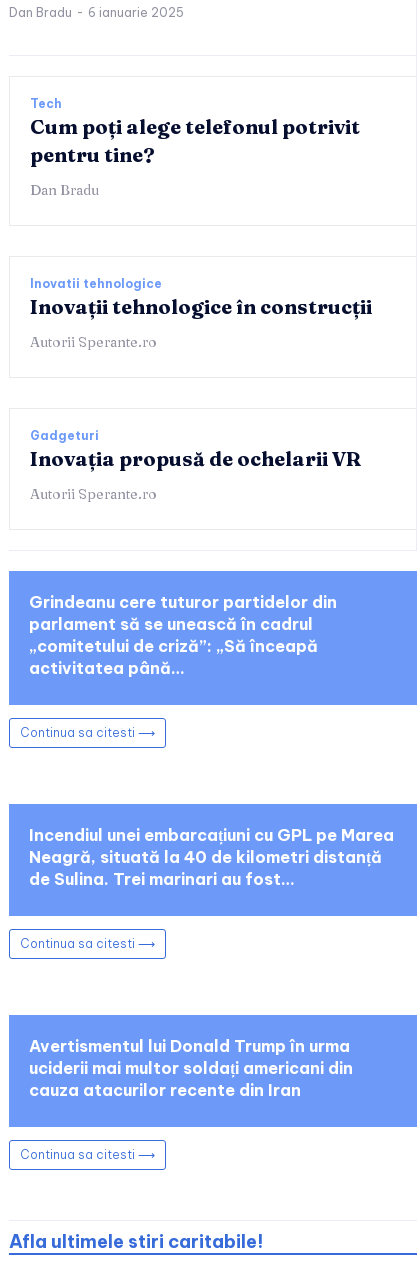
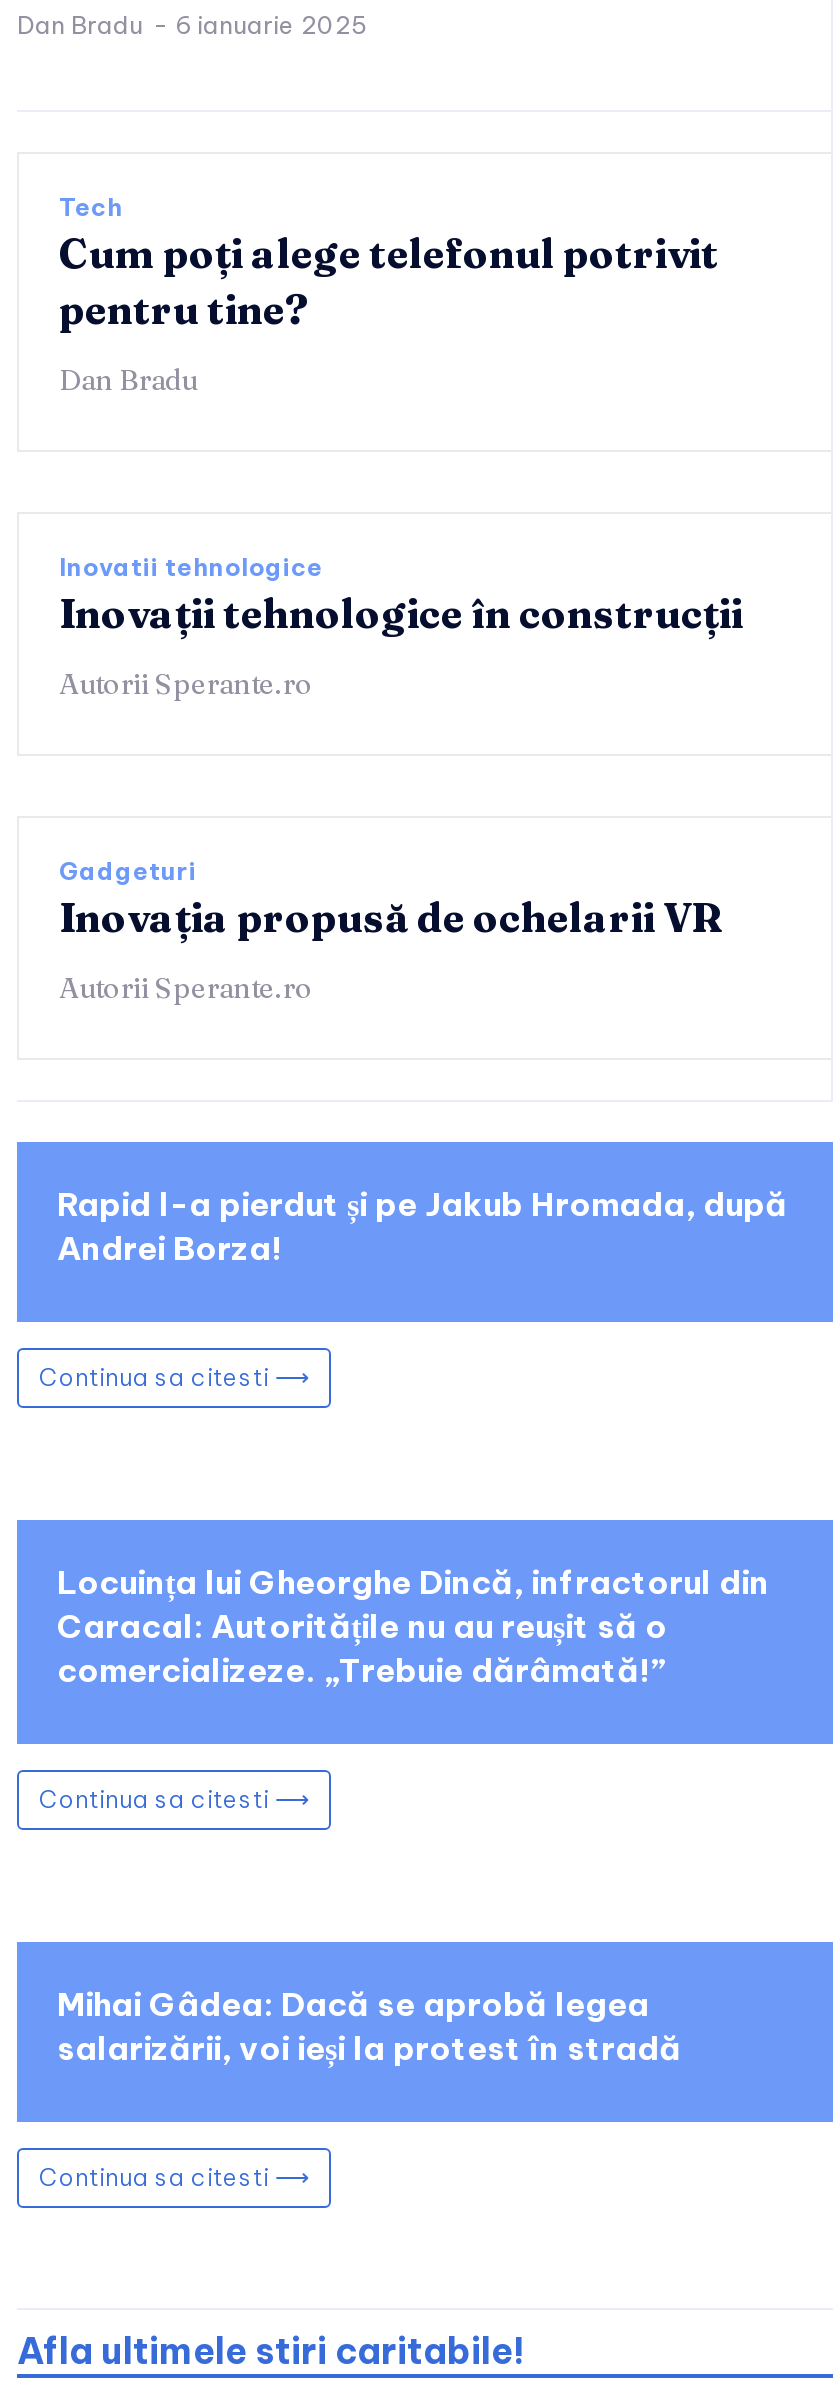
- Grindeanu cere tuturor partidelor din
- parlament să se unească în cadrul
- „comitetului de criză”: „Să înceapă
- activitatea până…
+ Rapid l-a pierdut și pe Jakub Hromada, după
+ Andrei Borza!

- Incendiul unei embarcațiuni cu GPL pe Marea
- Neagră, situată la 40 de kilometri distanță
- de Sulina. Trei marinari au fost…
+ Locuința lui Gheorghe Dincă, infractorul din
+ Caracal: Autoritățile nu au reușit să o
+ comercializeze. „Trebuie dărâmată!”

- Avertismentul lui Donald Trump în urma
- uciderii mai multor soldați americani din
- cauza atacurilor recente din Iran
+ Mihai Gâdea: Dacă se aprobă legea
+ salarizării, voi ieși la protest în stradă
